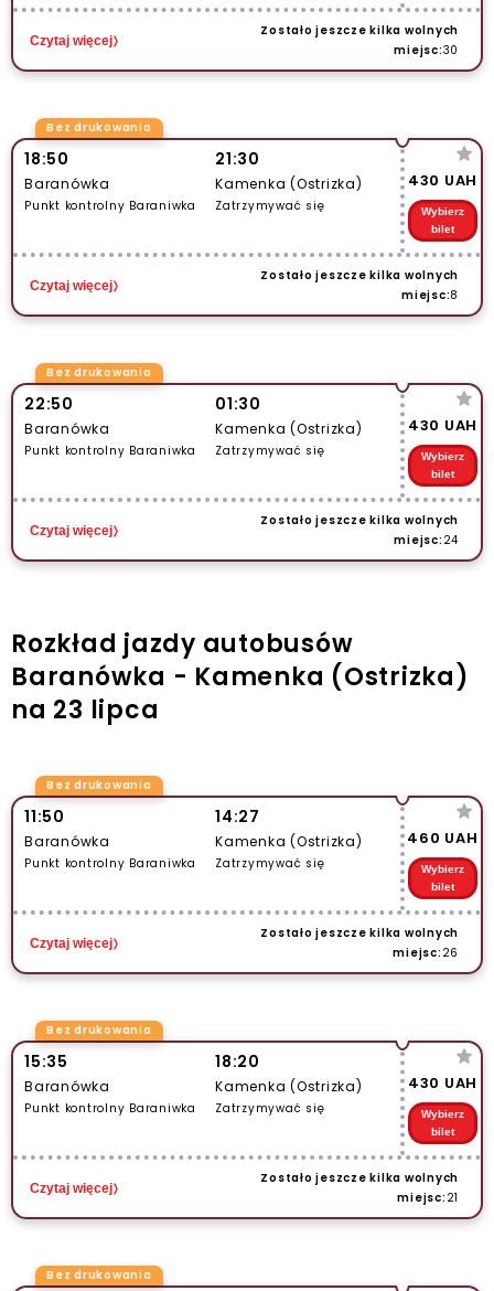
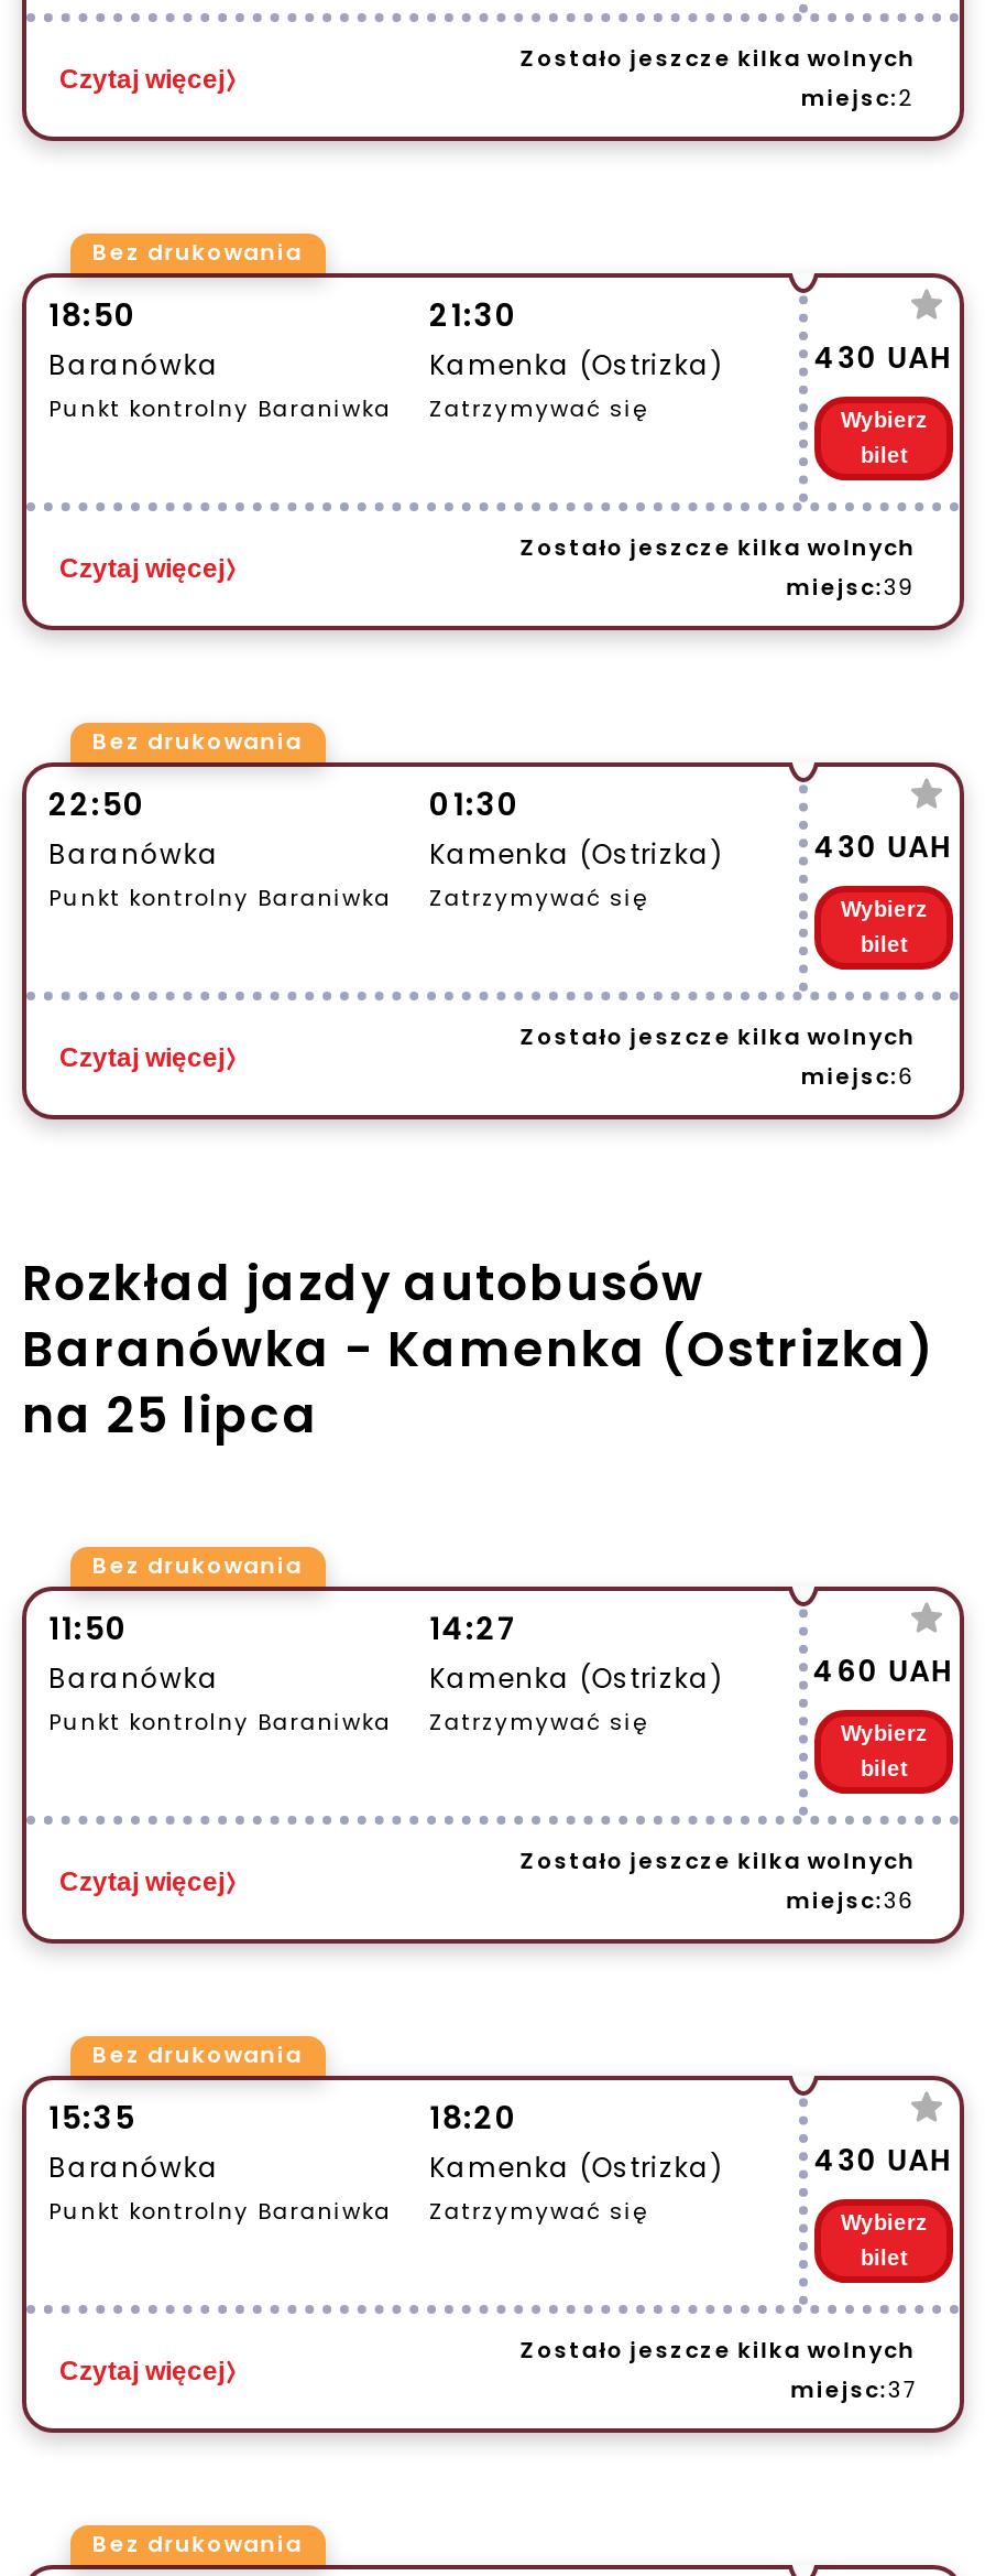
- miejsc:30
+ miejsc:2

- miejsc:8
+ miejsc:39

- miejsc:24
+ miejsc:6

- na 23 lipca
+ na 25 lipca

- miejsc:26
+ miejsc:36

- miejsc:21
+ miejsc:37
